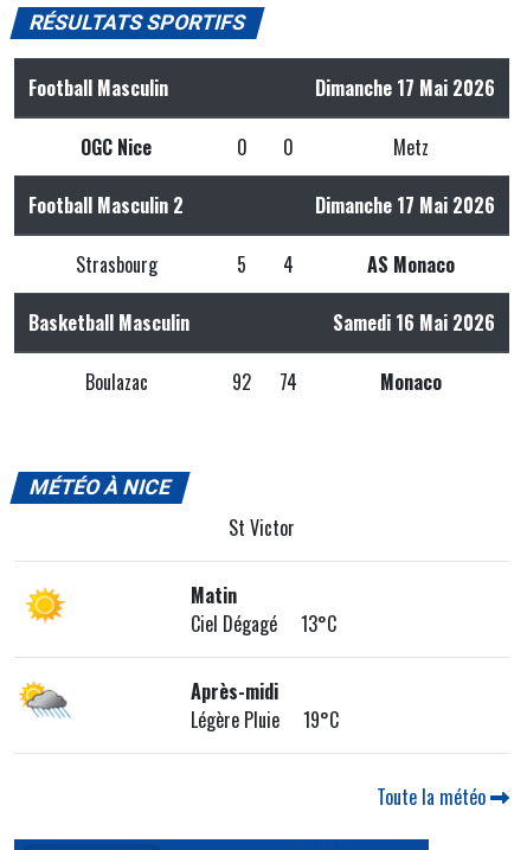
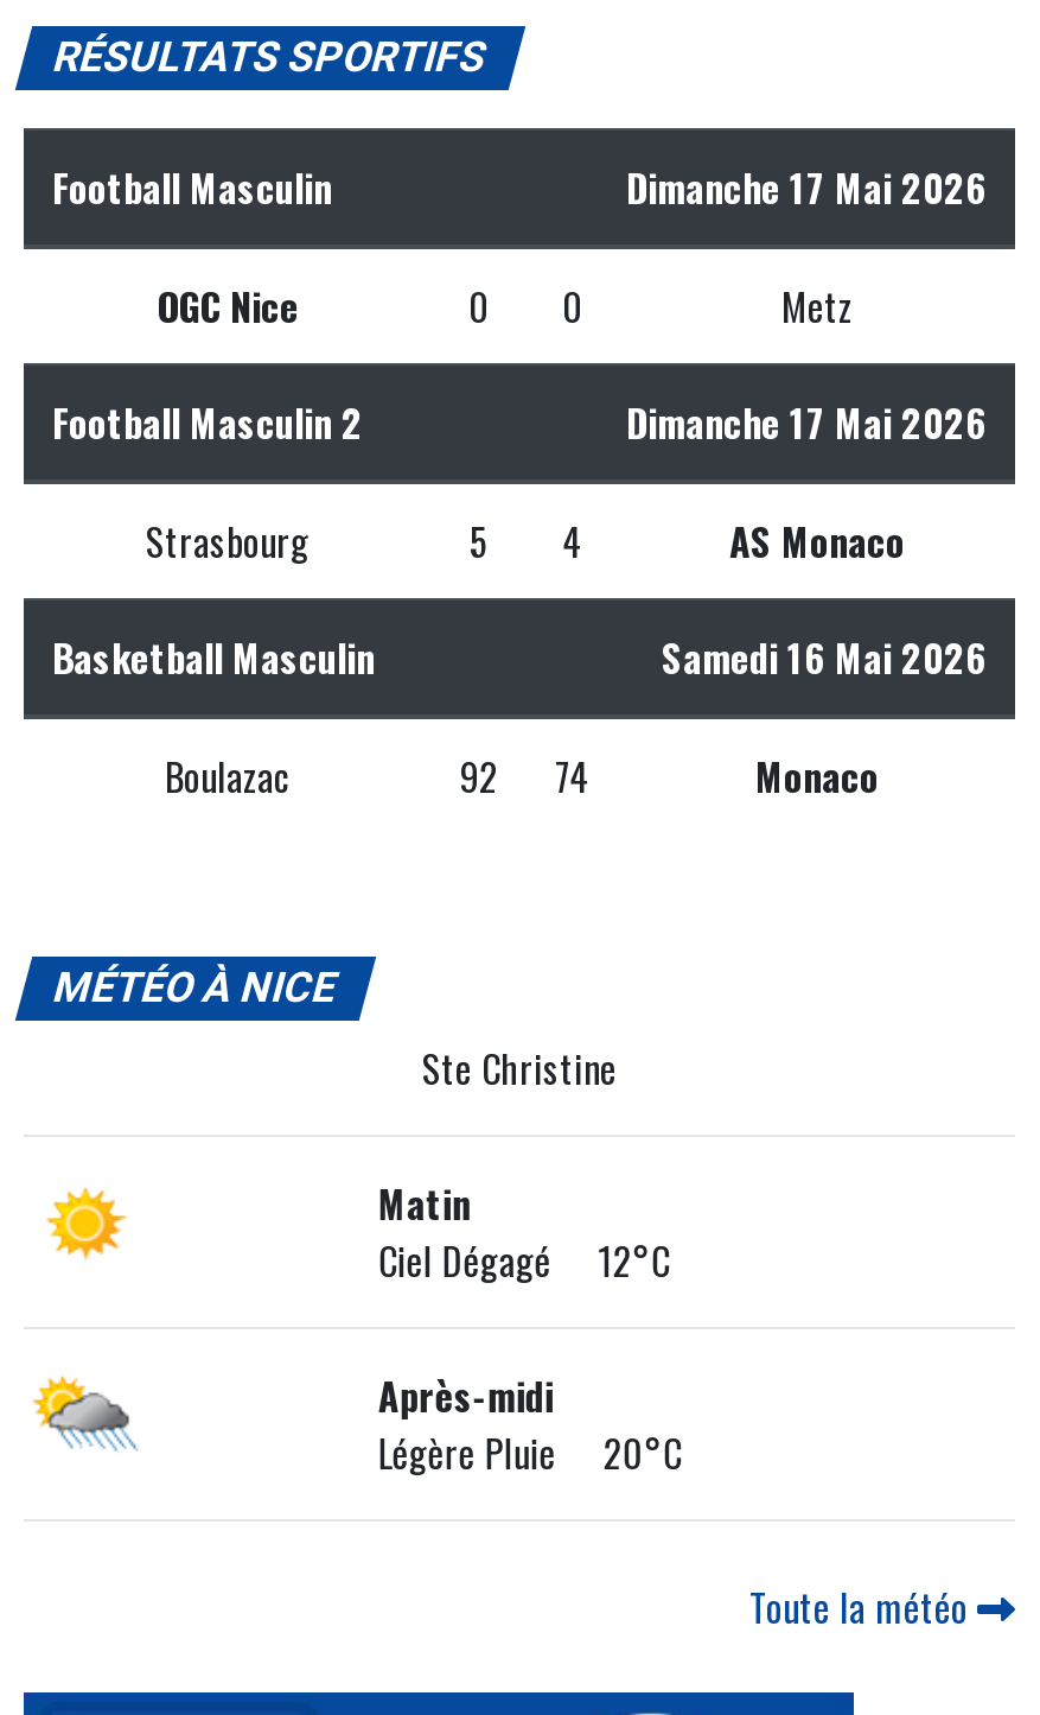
- St Victor
+ Ste Christine

- Ciel Dégagé 13°C
+ Ciel Dégagé 12°C

- Légère Pluie 19°C
+ Légère Pluie 20°C
